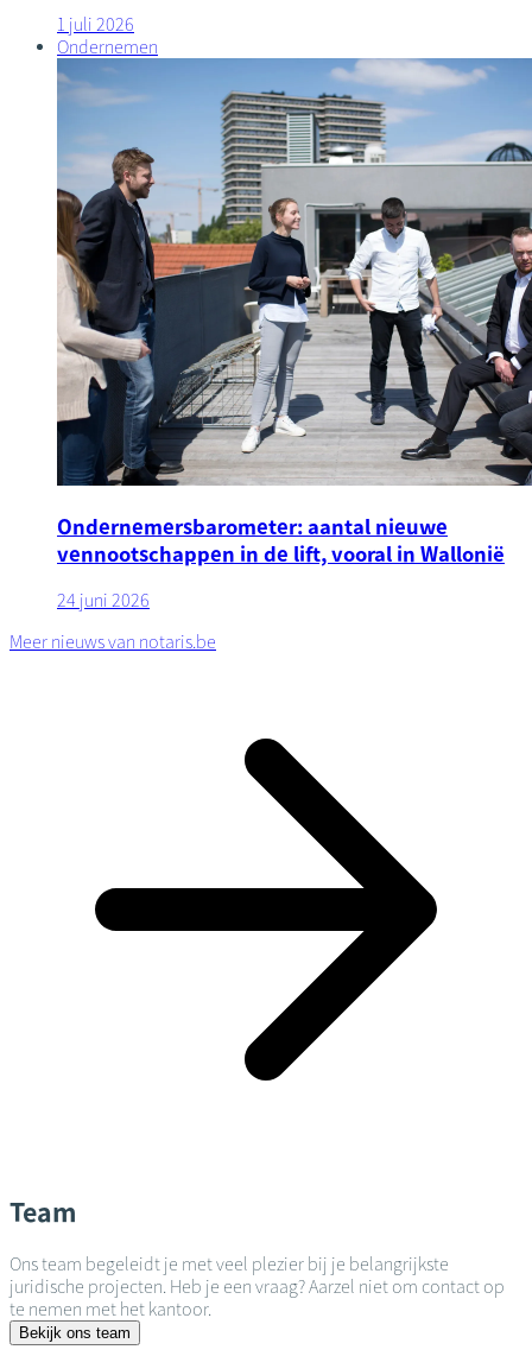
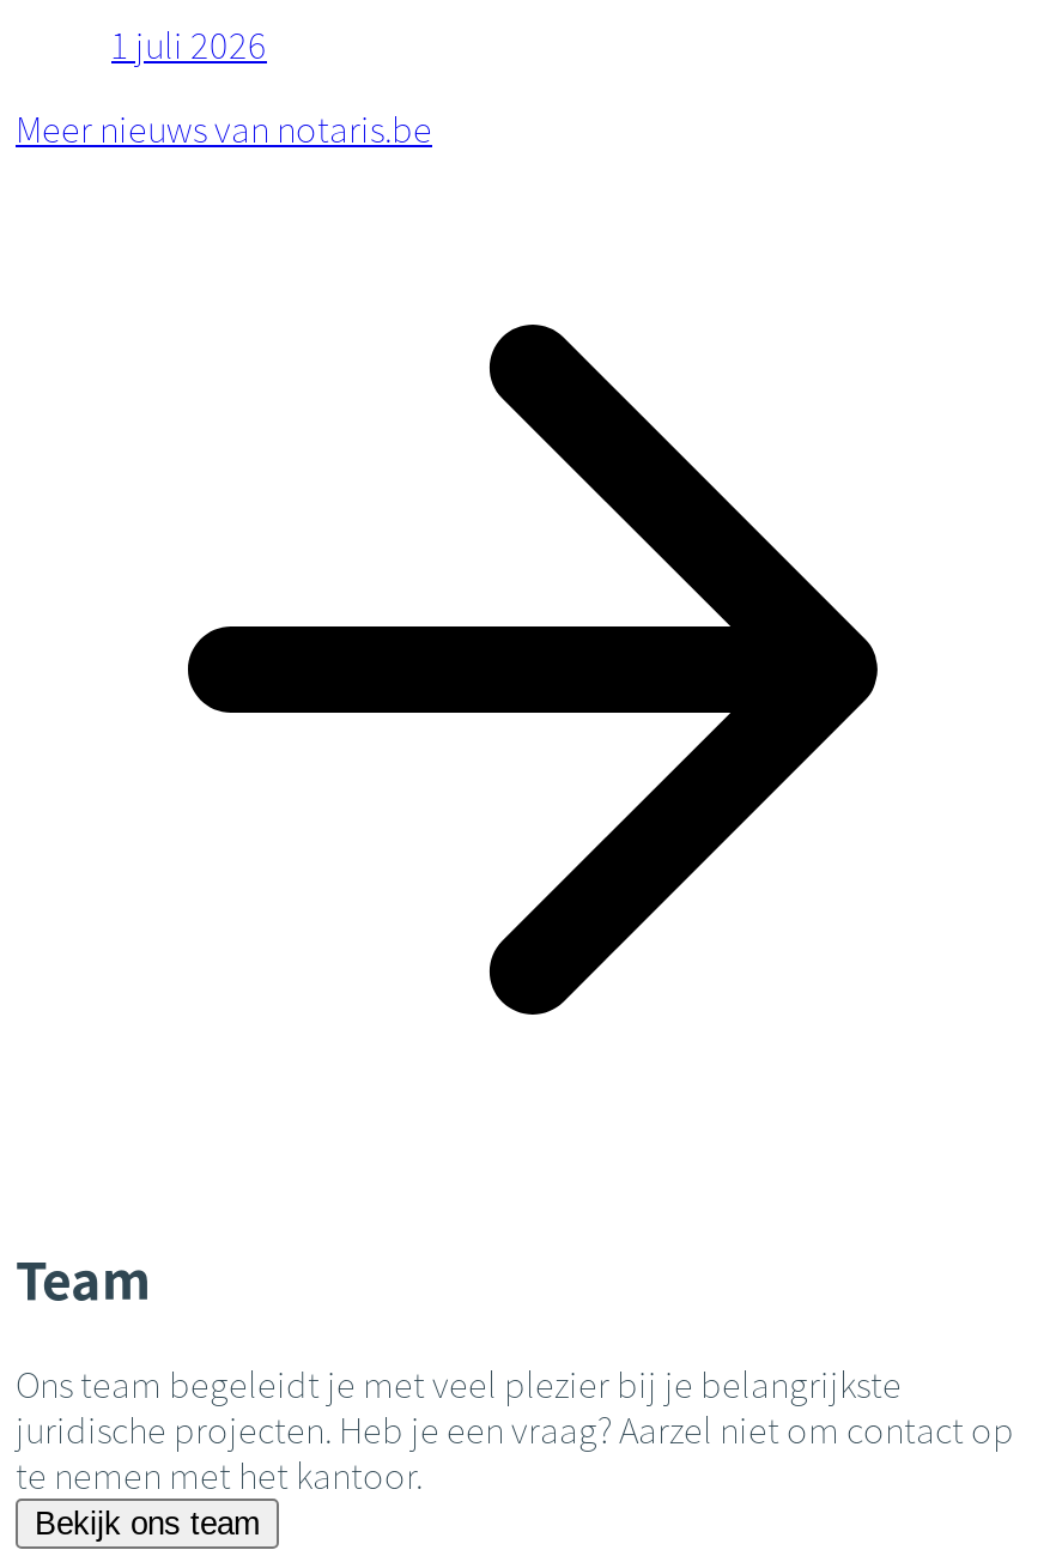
- [image]
- Ondernemen

- Ondernemersbarometer: aantal nieuwe
- vennootschappen in de lift, vooral in Wallonië
- 24 juni 2026
